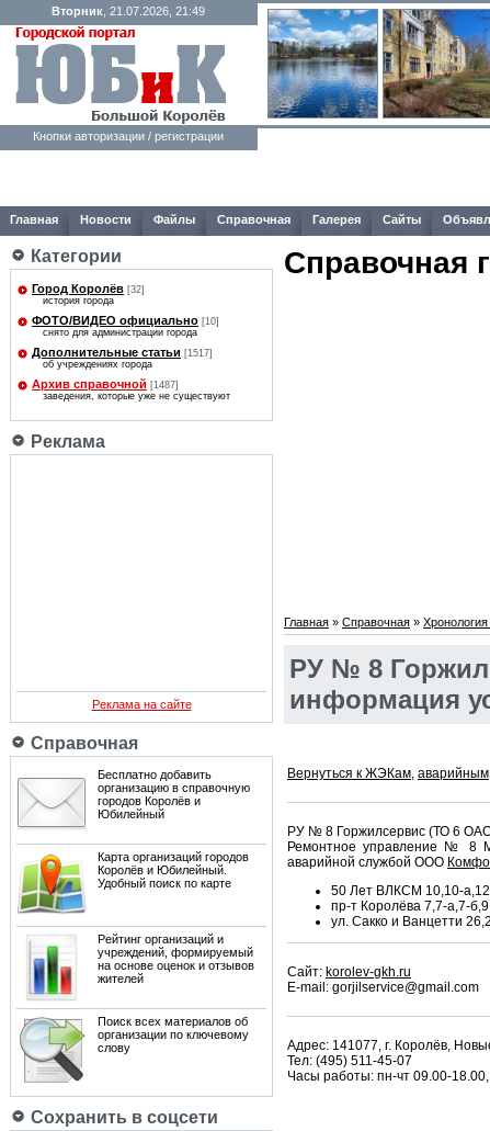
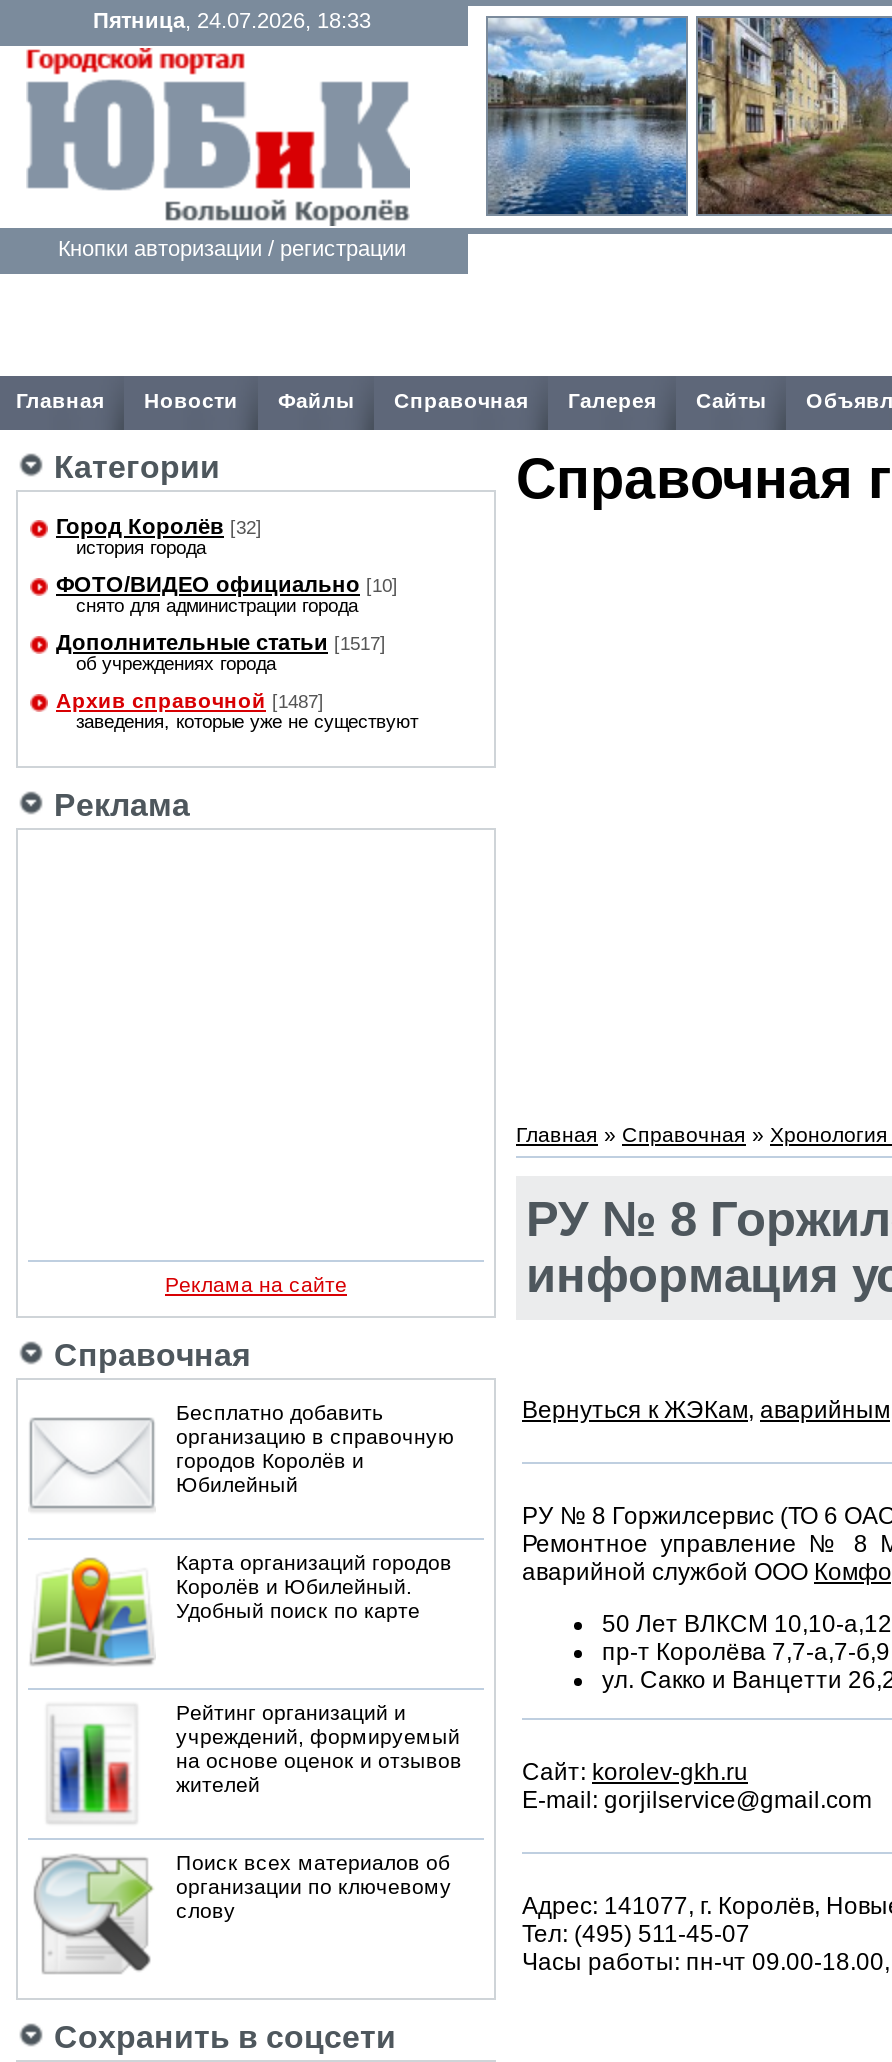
- Вторник, 21.07.2026, 21:49
+ Пятница, 24.07.2026, 18:33
